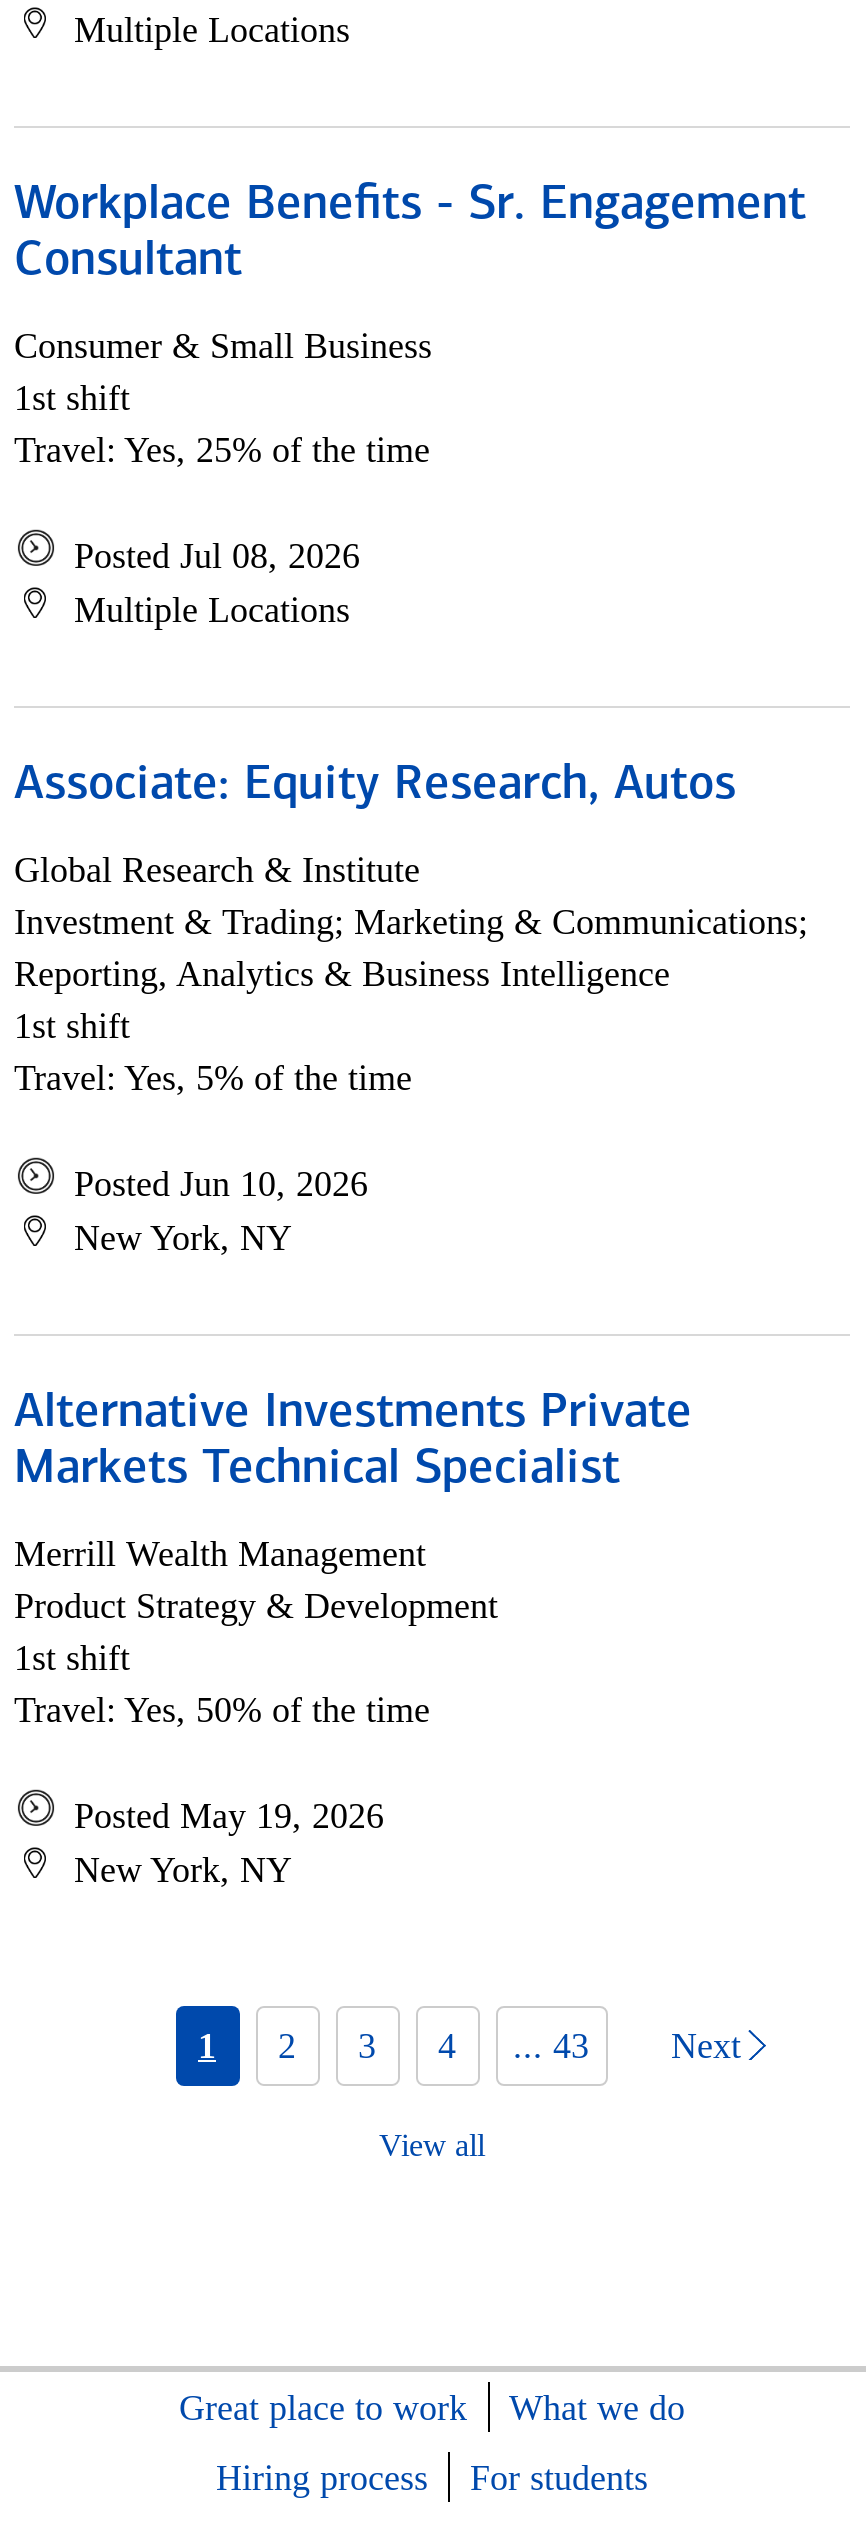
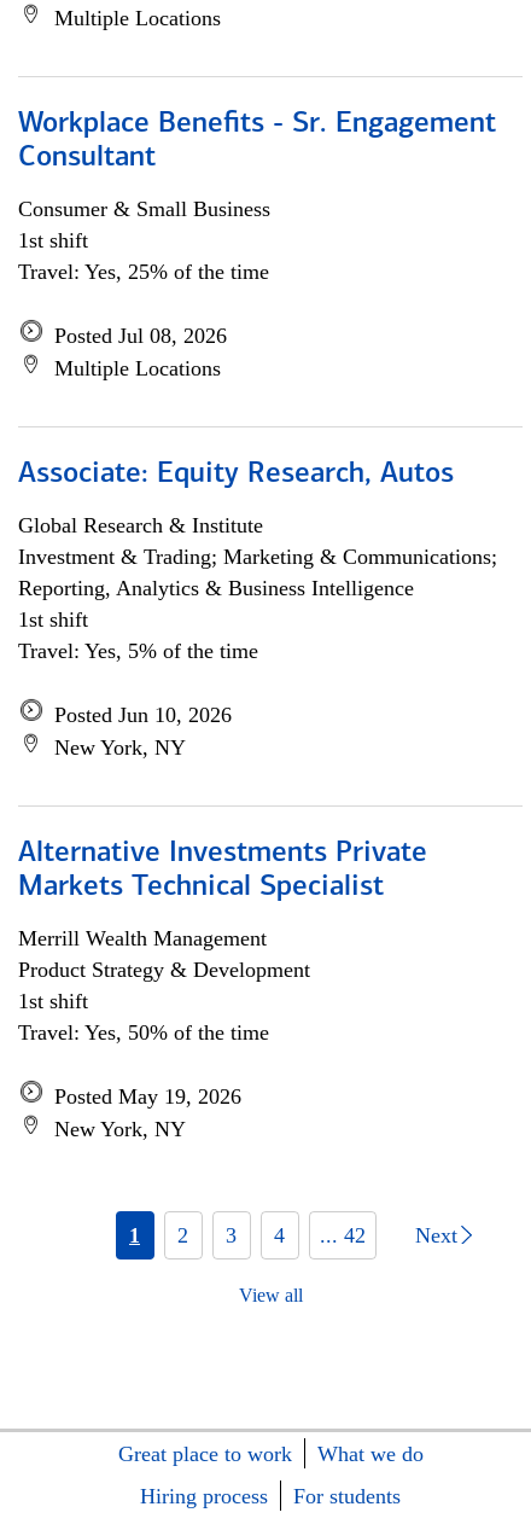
- 1 2 3 4 ... 43
+ 1 2 3 4 ... 42
